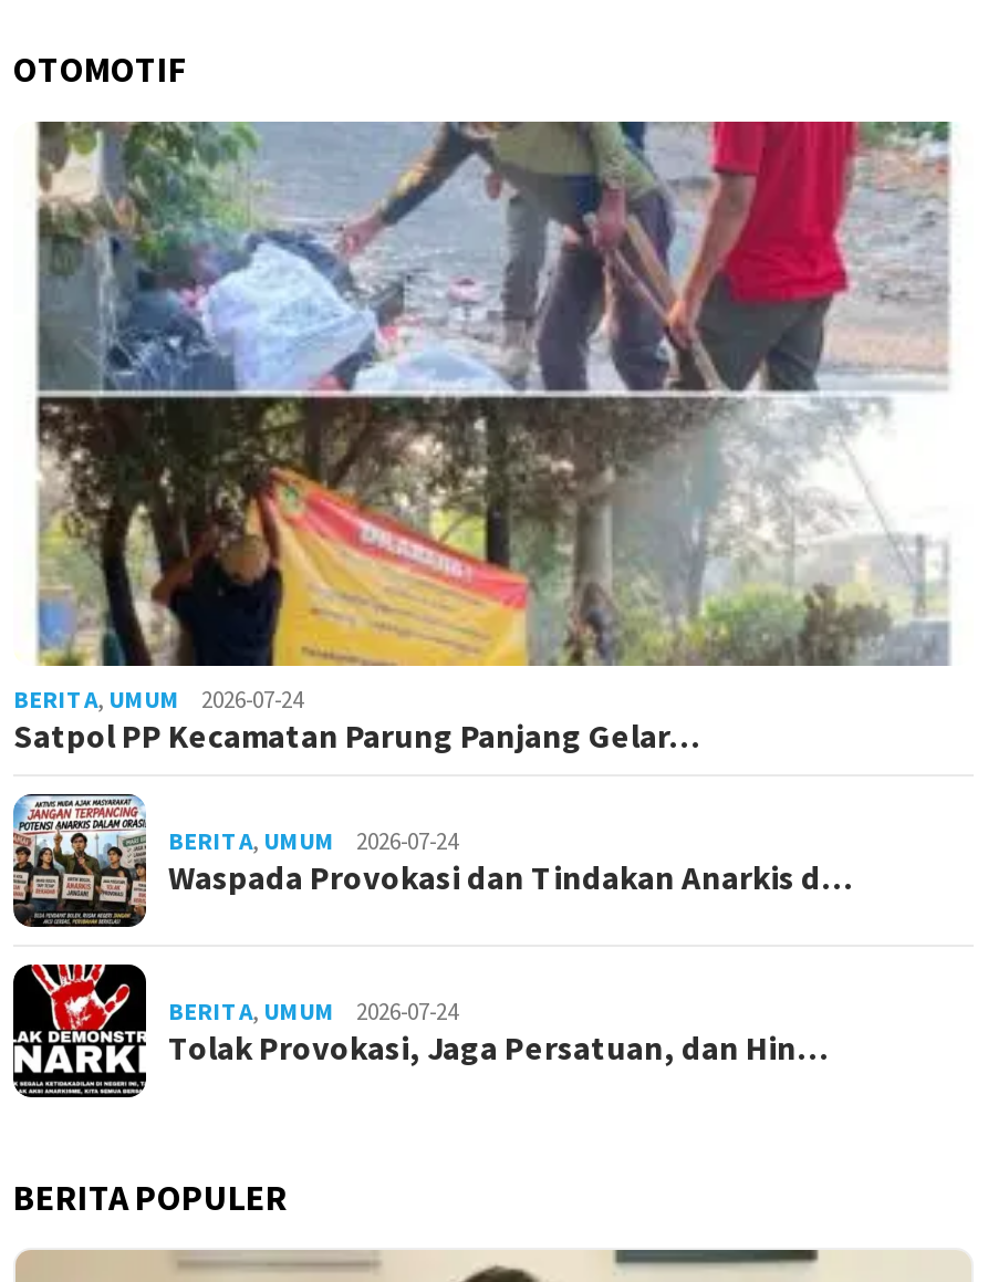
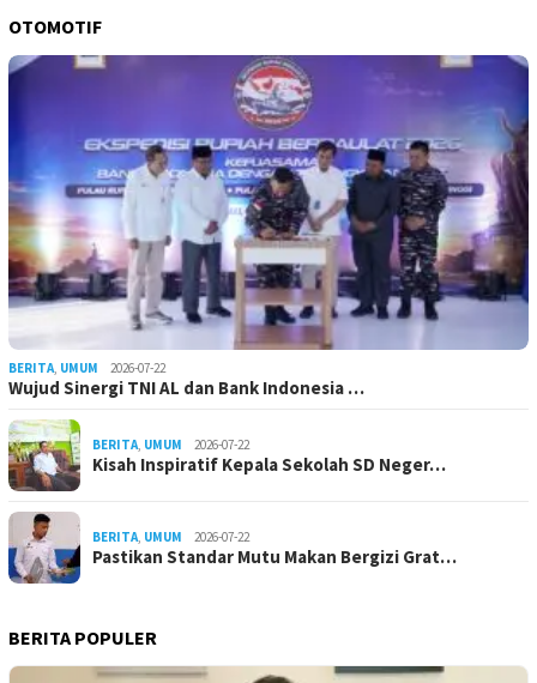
- [image]
- 2026-07-24
- Satpol PP Kecamatan Parung Panjang Gelar…
+ [image]
+ 2026-07-22
+ Wujud Sinergi TNI AL dan Bank Indonesia …

- [image]
- 2026-07-24
- Waspada Provokasi dan Tindakan Anarkis d…
+ [image]
+ 2026-07-22
+ Kisah Inspiratif Kepala Sekolah SD Neger…

- [image]
- 2026-07-24
- Tolak Provokasi, Jaga Persatuan, dan Hin…
+ [image]
+ 2026-07-22
+ Pastikan Standar Mutu Makan Bergizi Grat…
